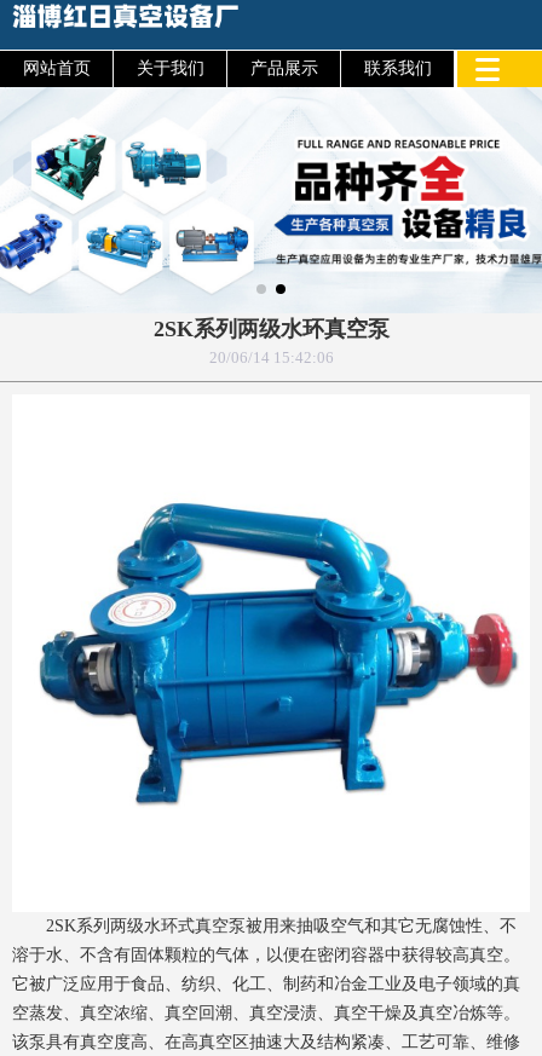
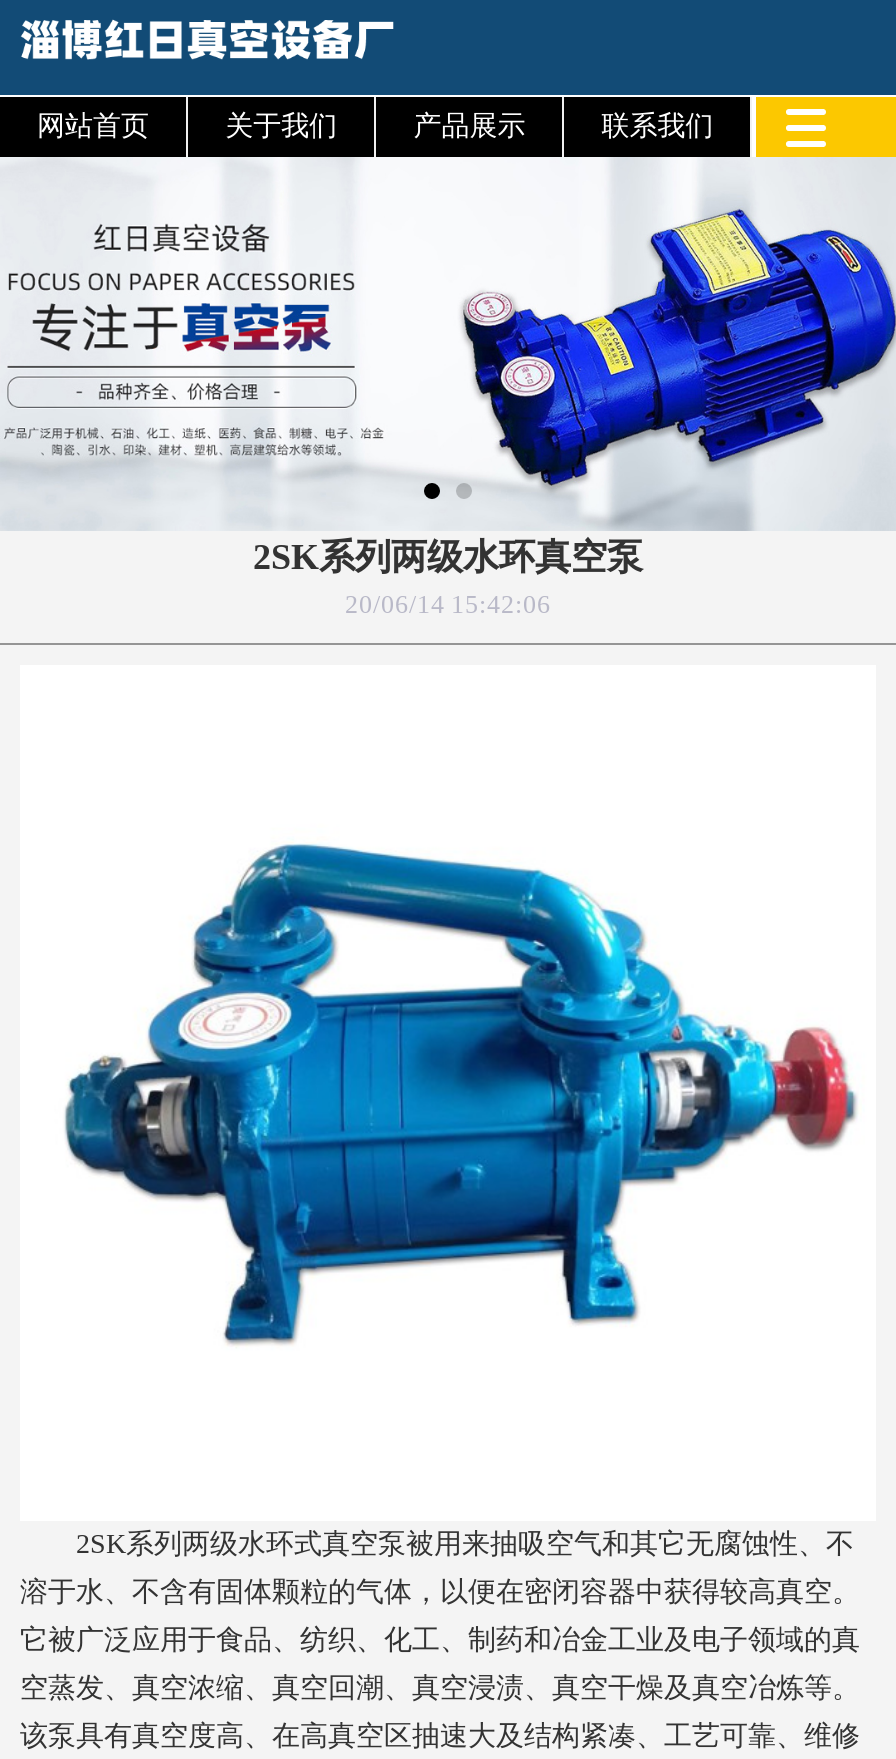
- [image]
+ [image]
